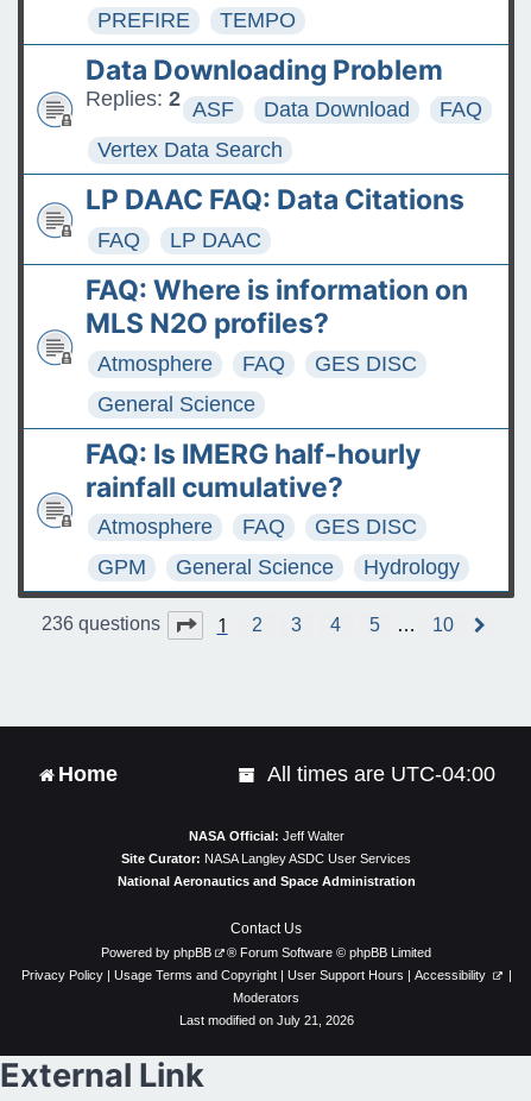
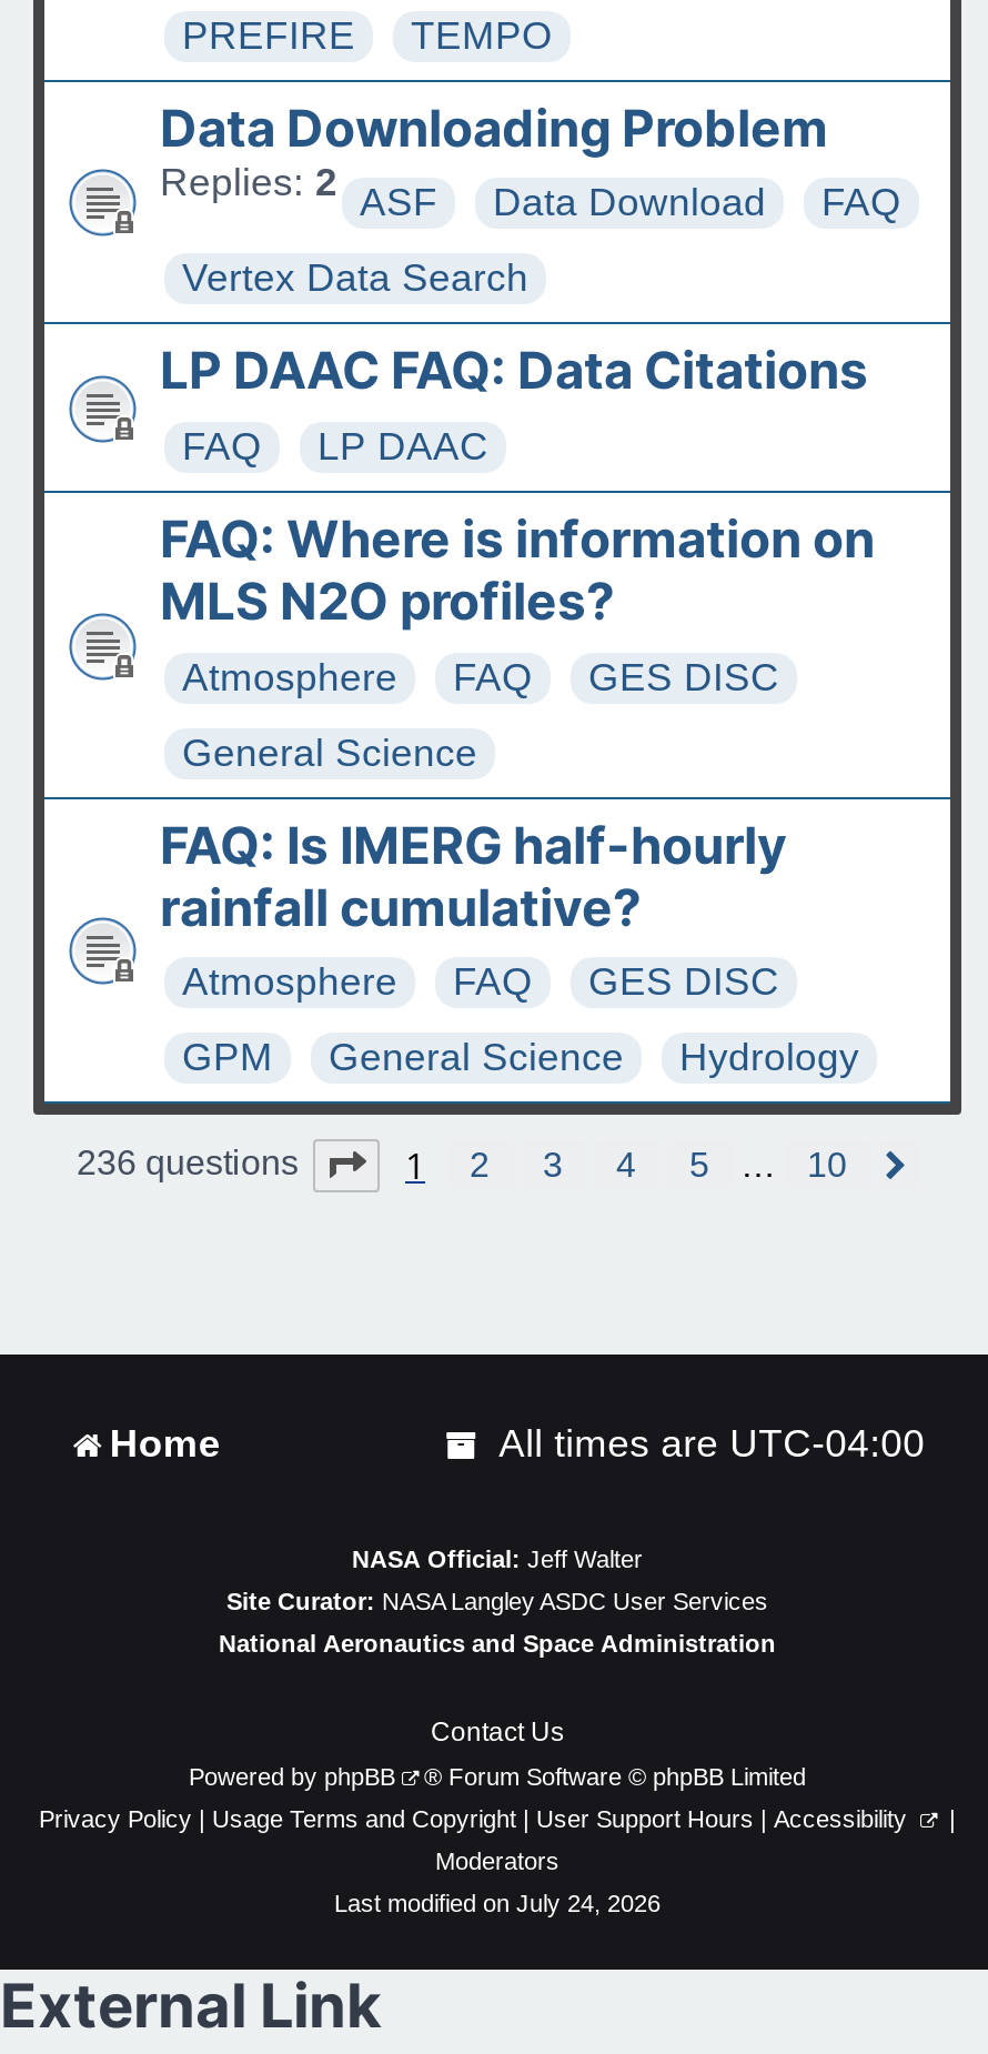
- Last modified on July 21, 2026
+ Last modified on July 24, 2026
